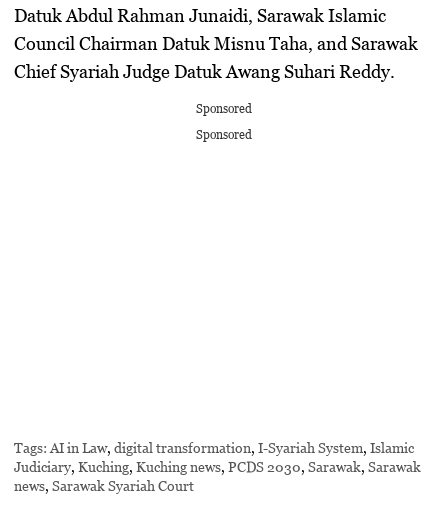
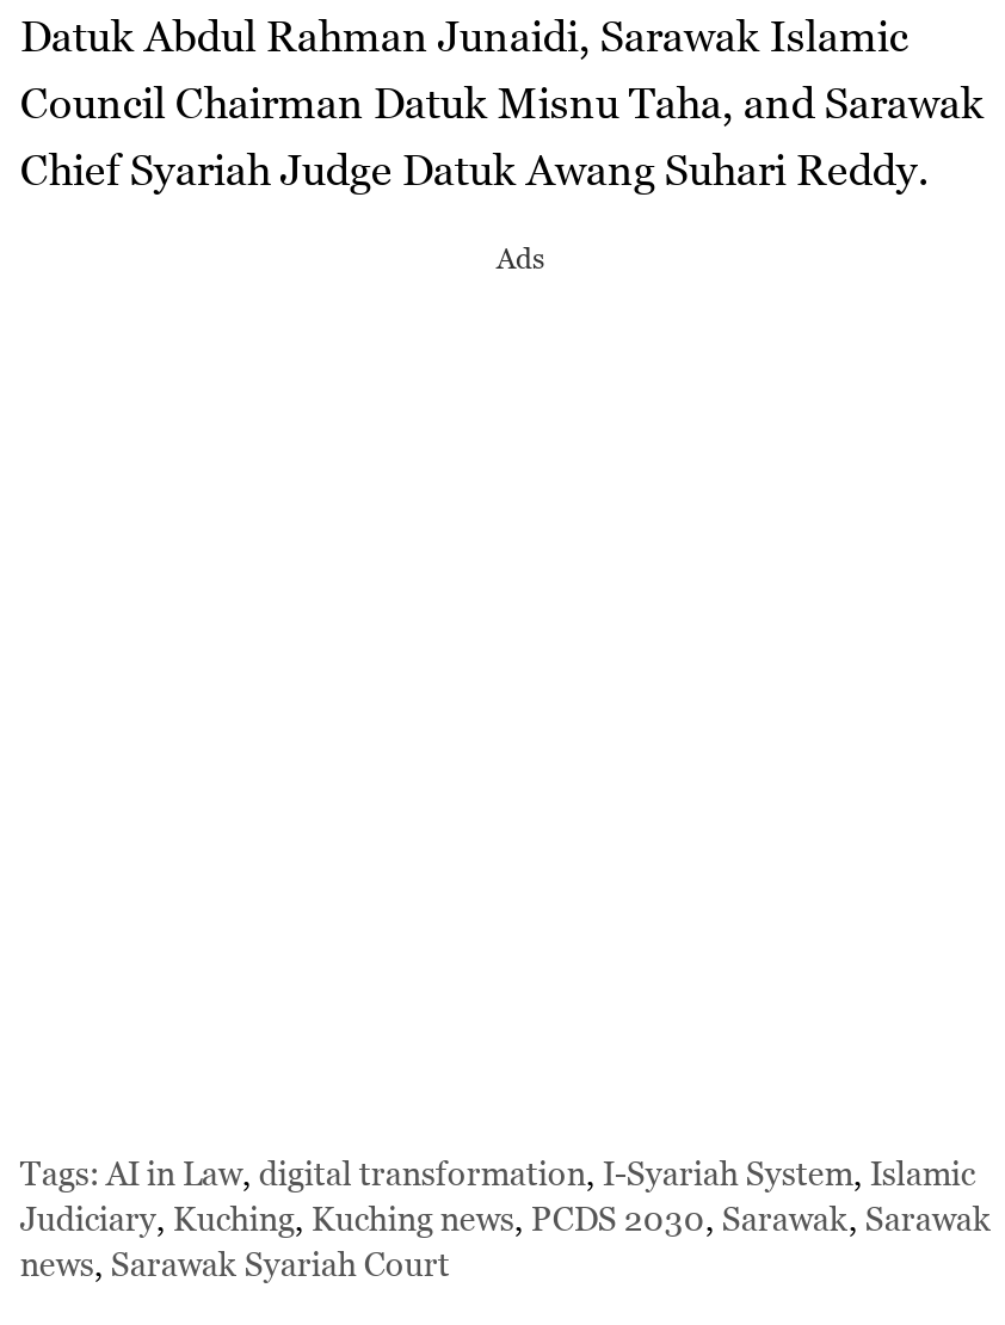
- Sponsored
- Sponsored
+ Ads
